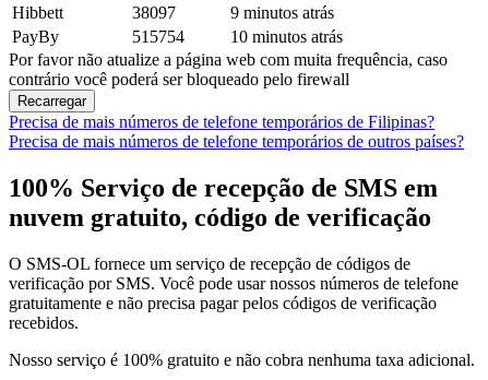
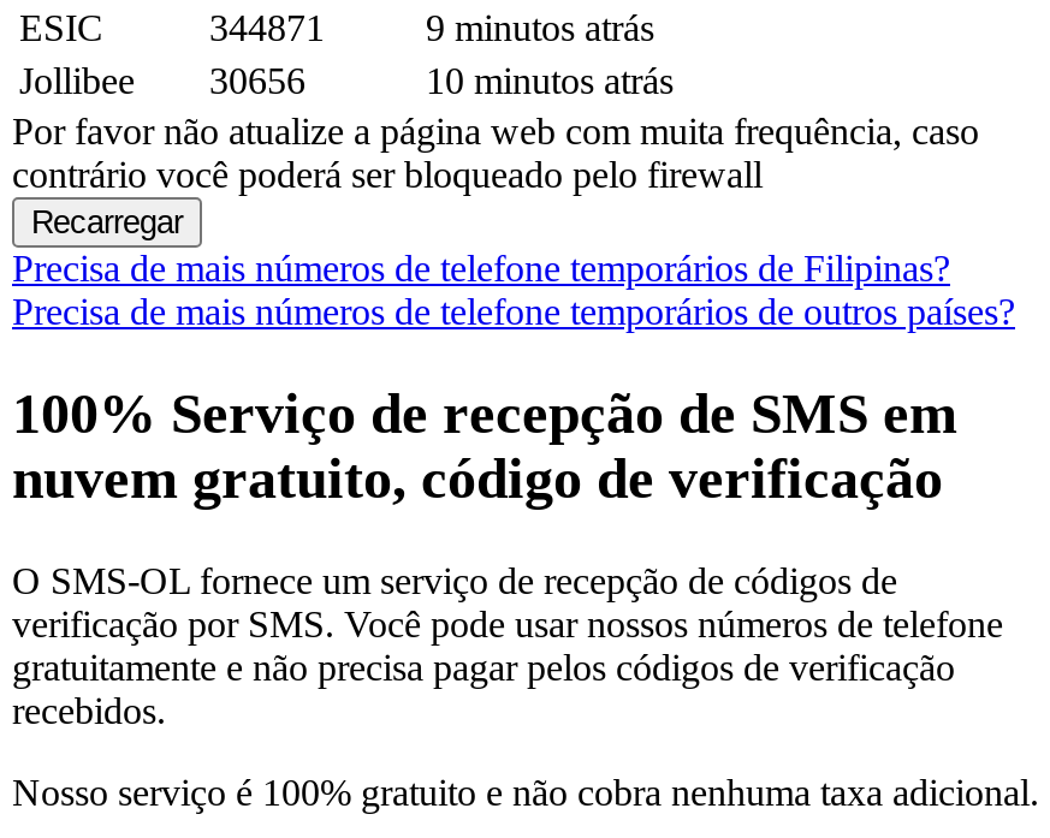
- Hibbett
- 38097
+ ESIC
+ 344871

- PayBy
- 515754
+ Jollibee
+ 30656
